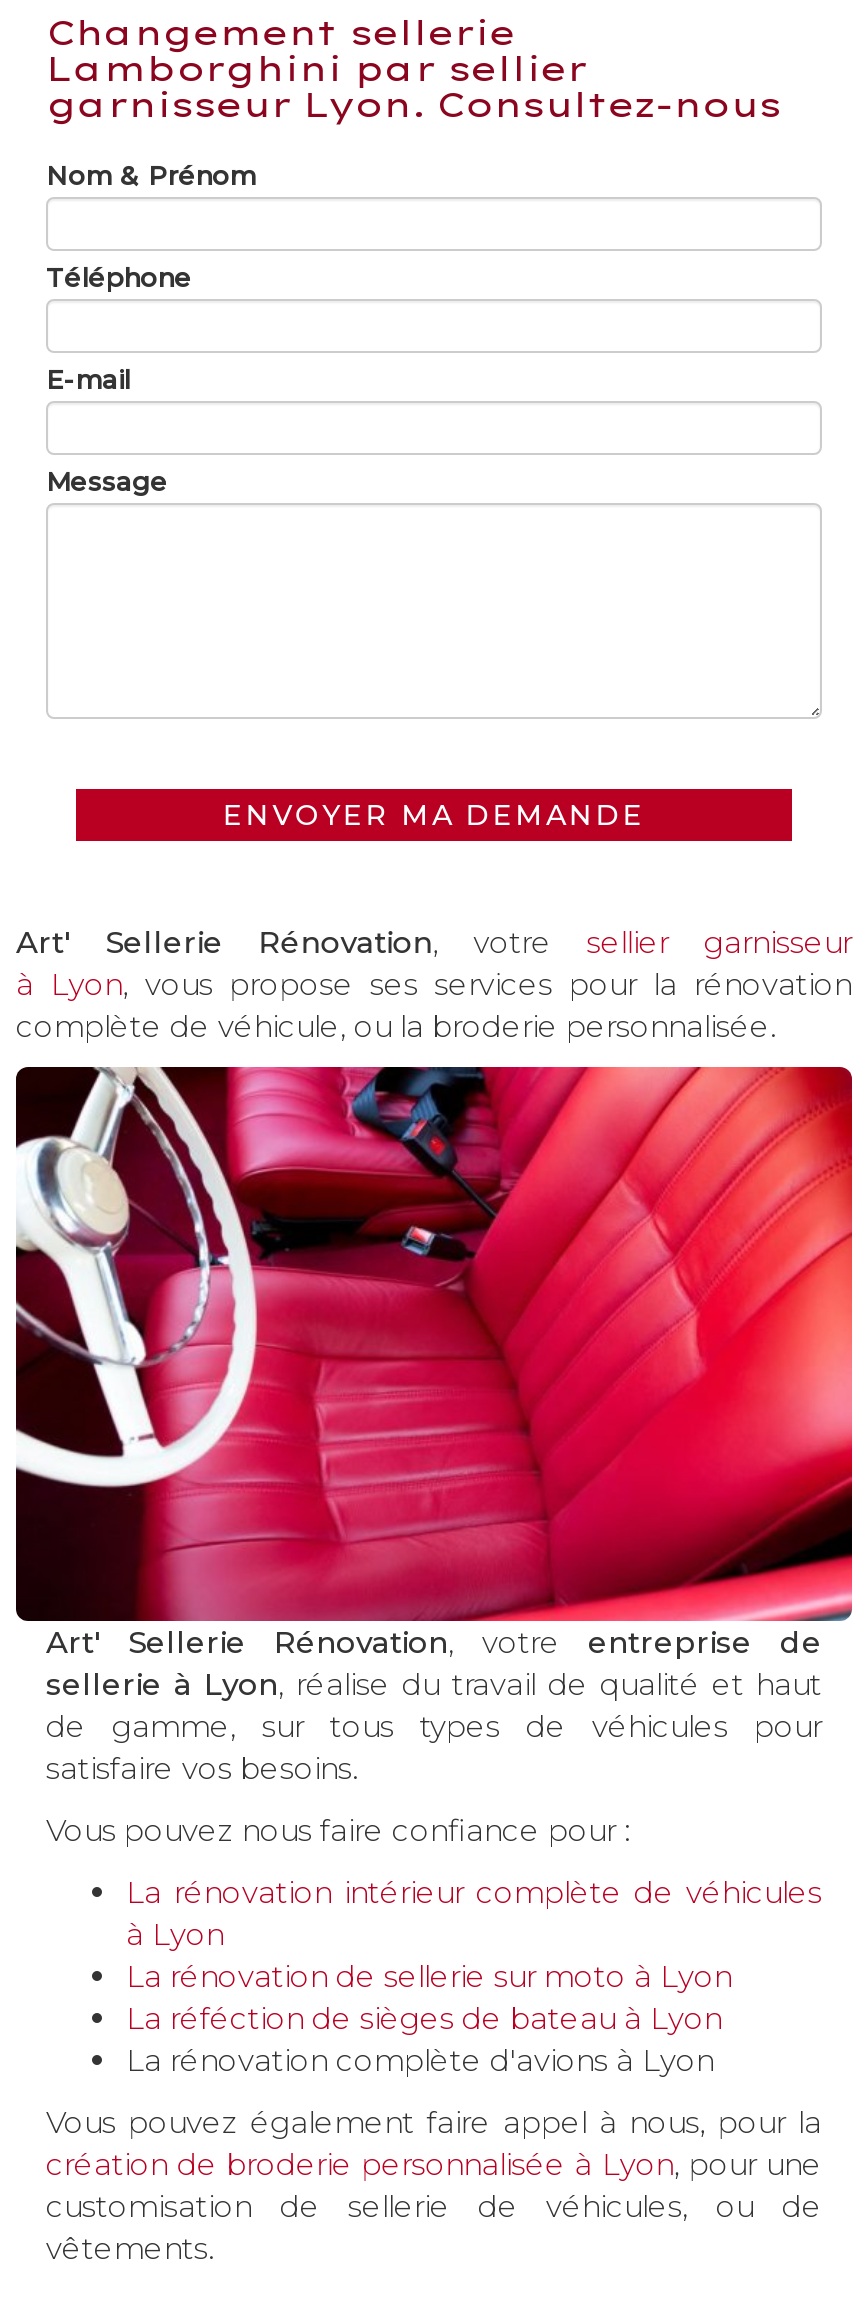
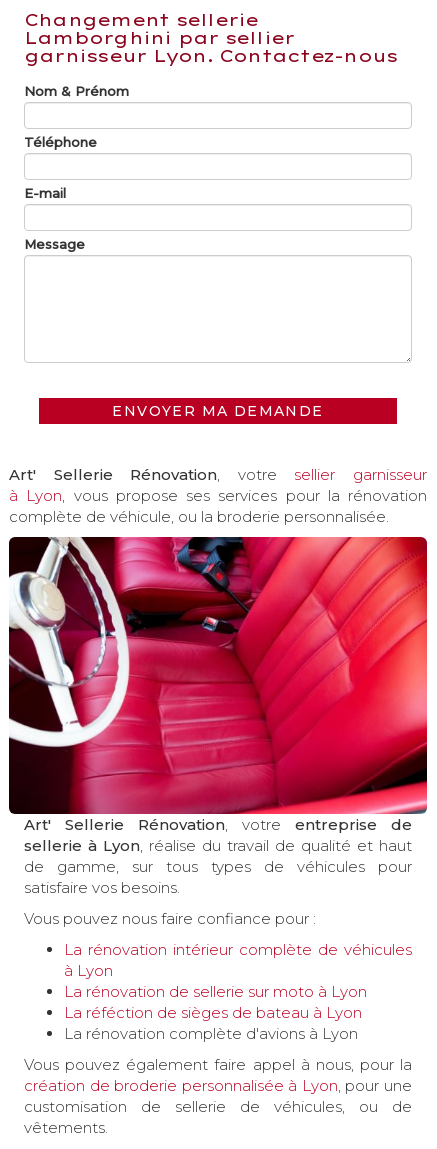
- garnisseur Lyon. Consultez-nous
+ garnisseur Lyon. Contactez-nous
